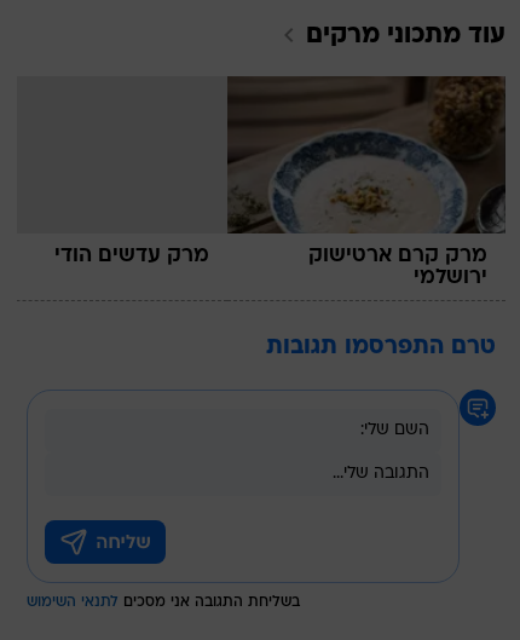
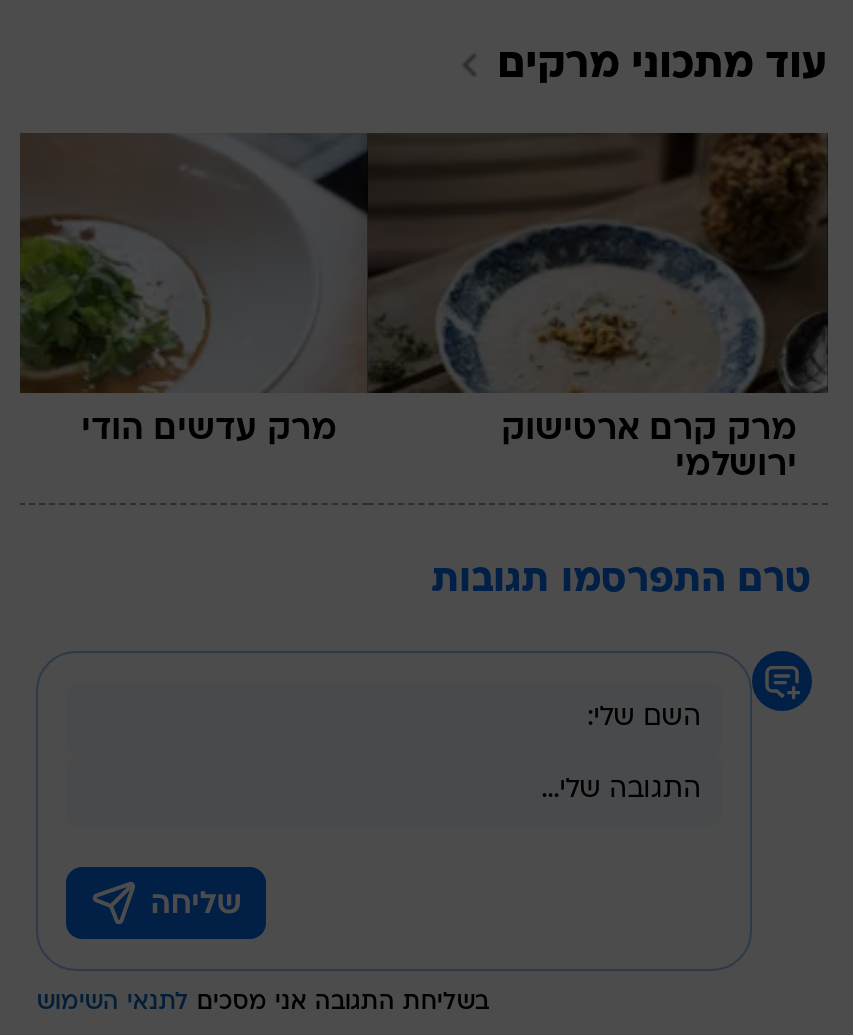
+ [image]
